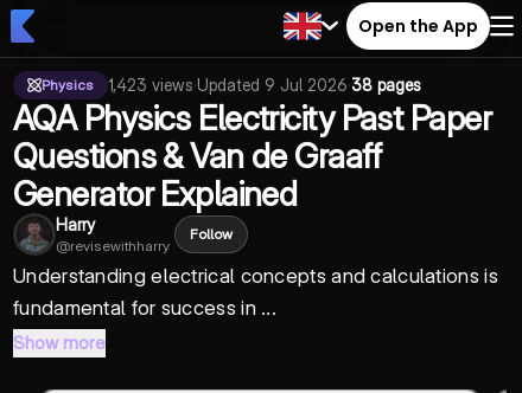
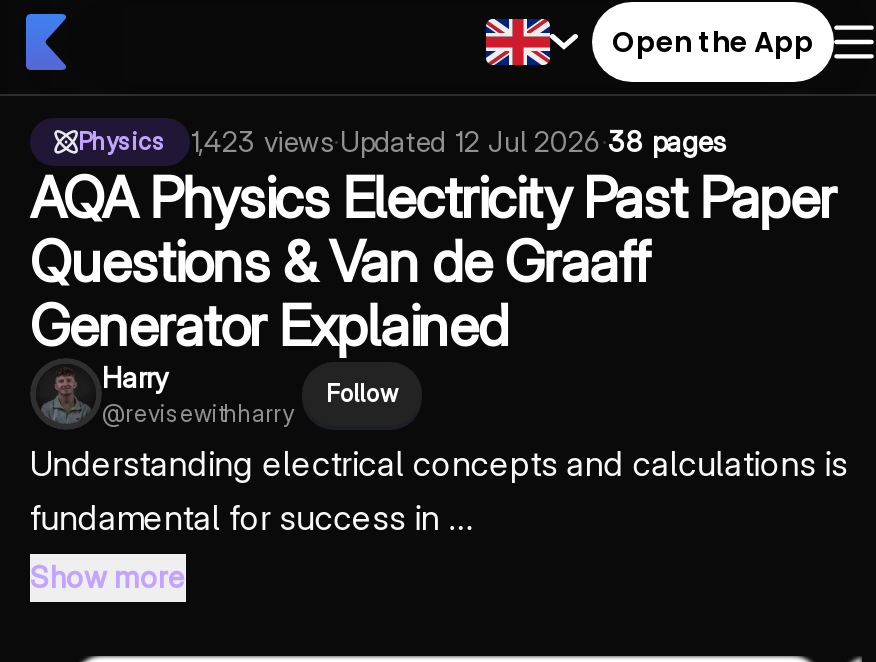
- 1,423 views · Updated 9 Jul 2026 · 38 pages
+ 1,423 views · Updated 12 Jul 2026 · 38 pages
